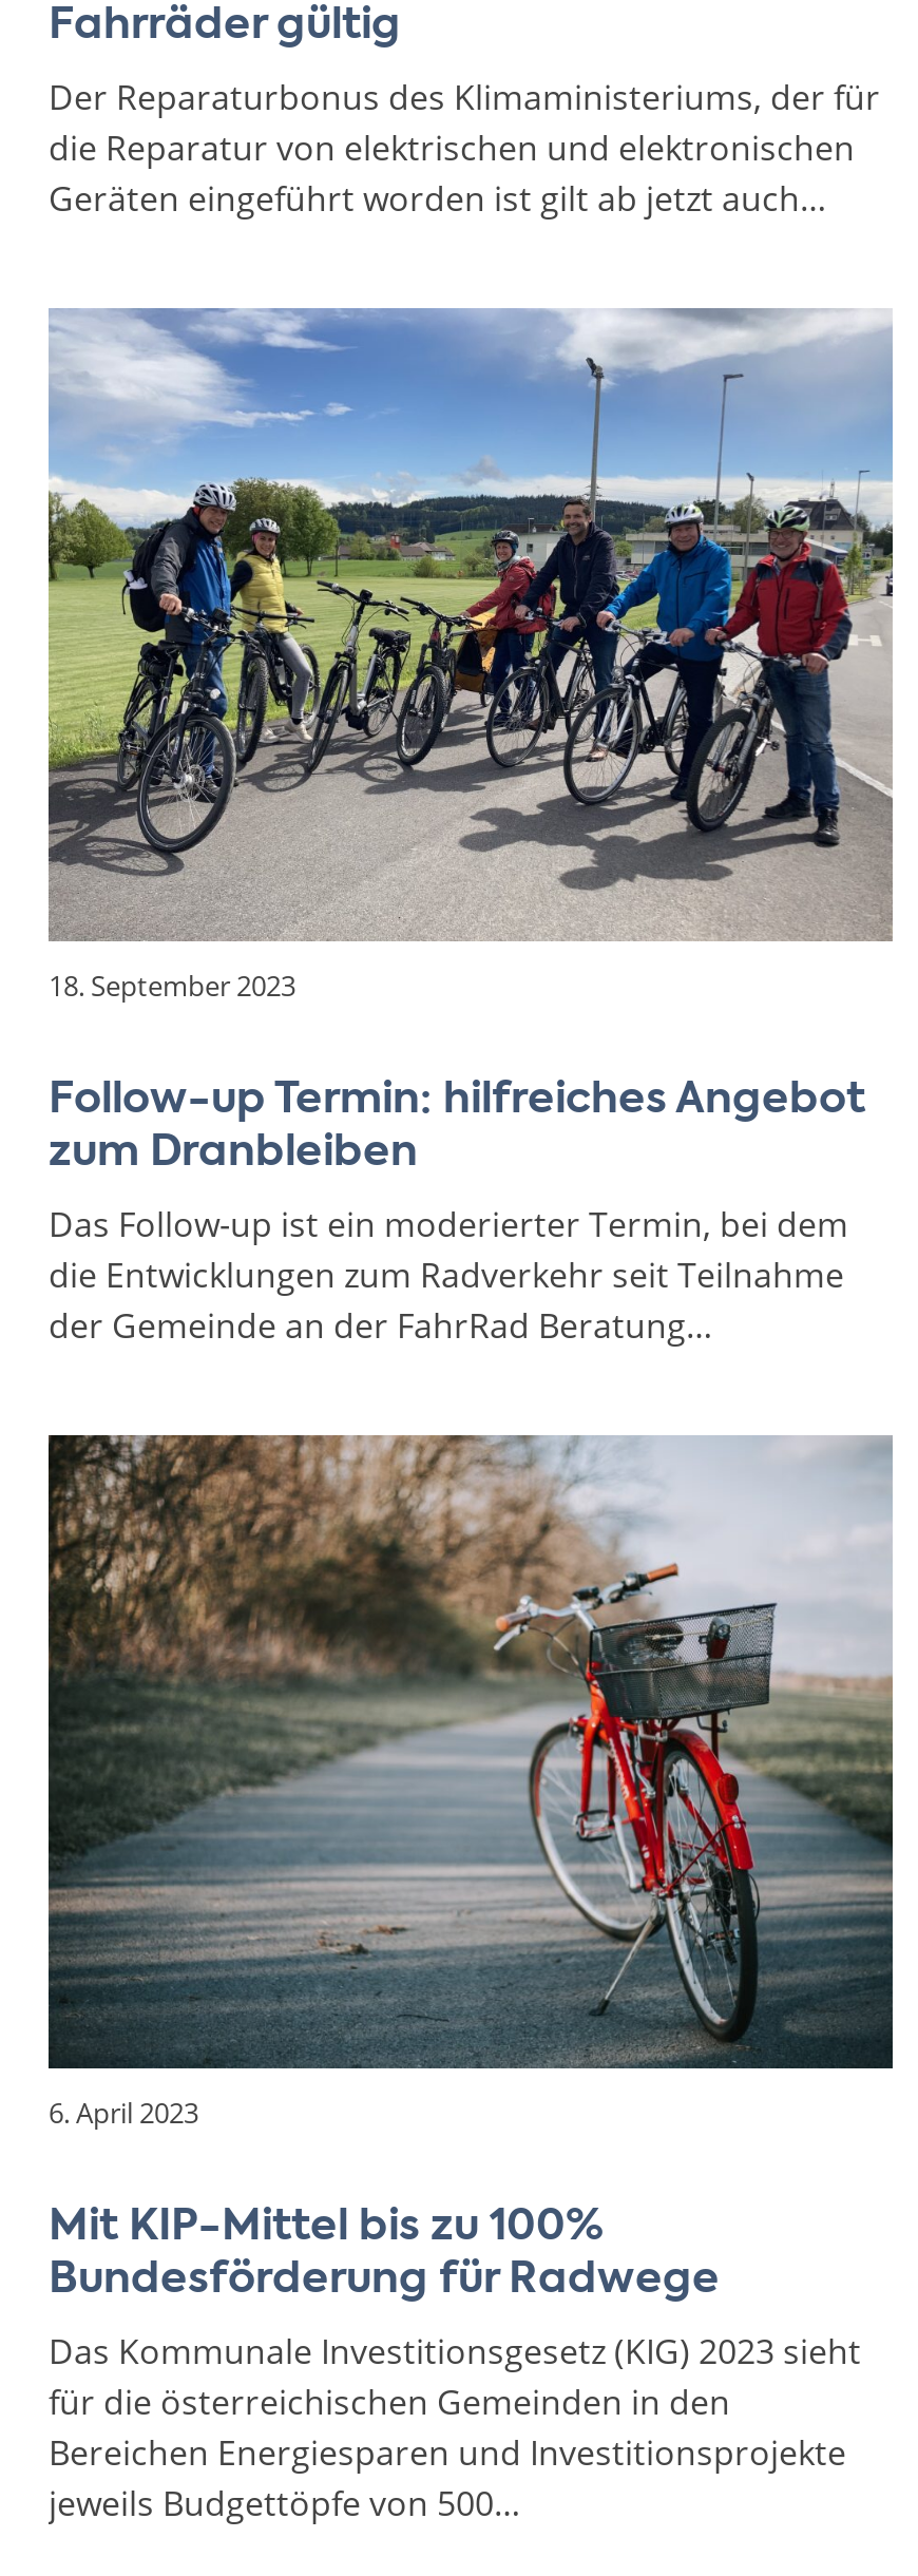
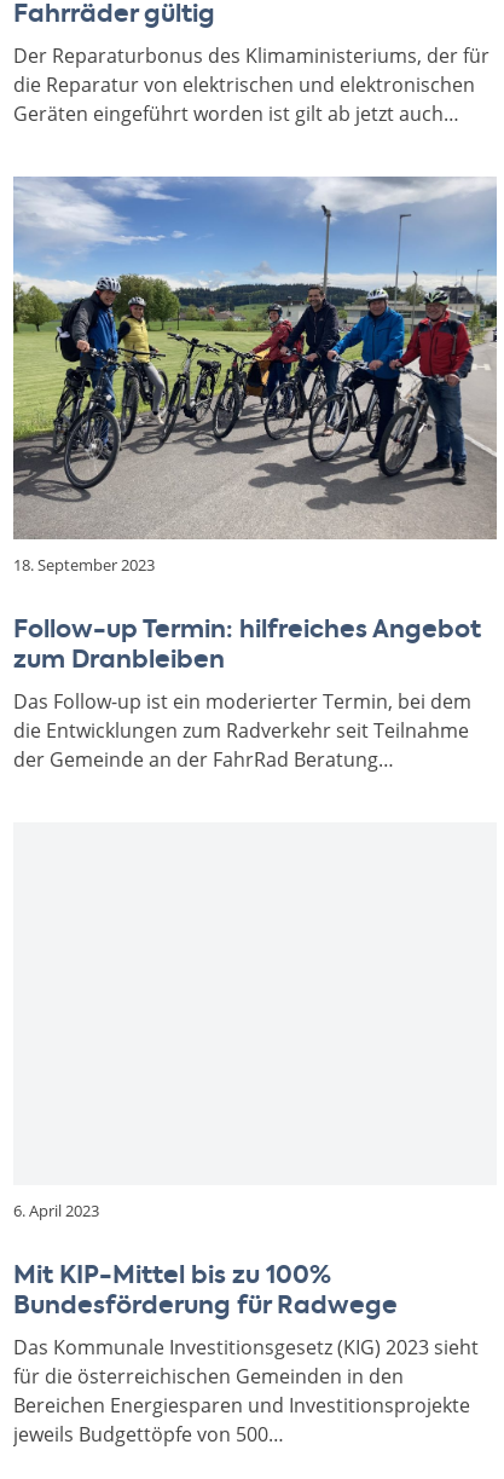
- [image]
